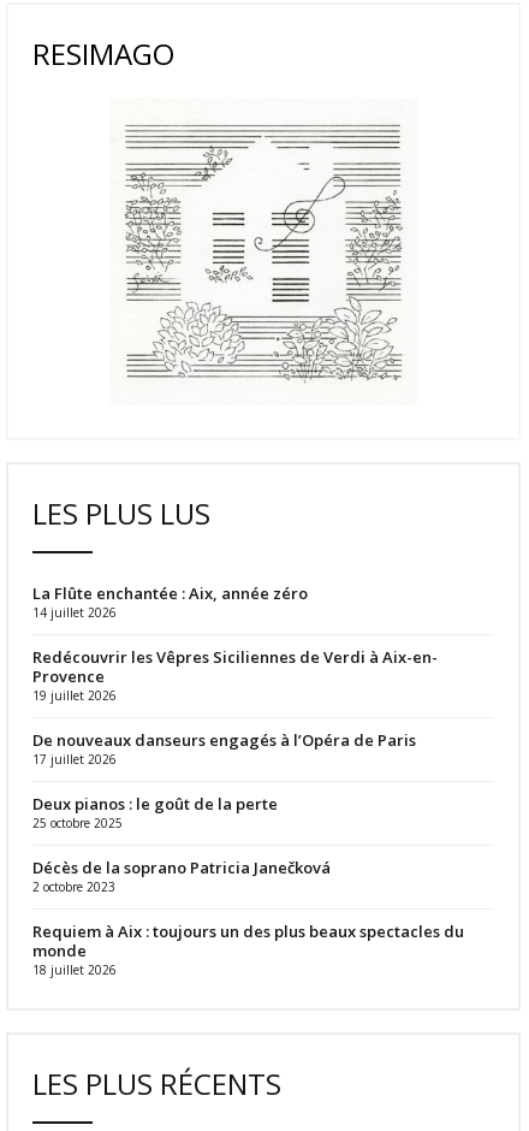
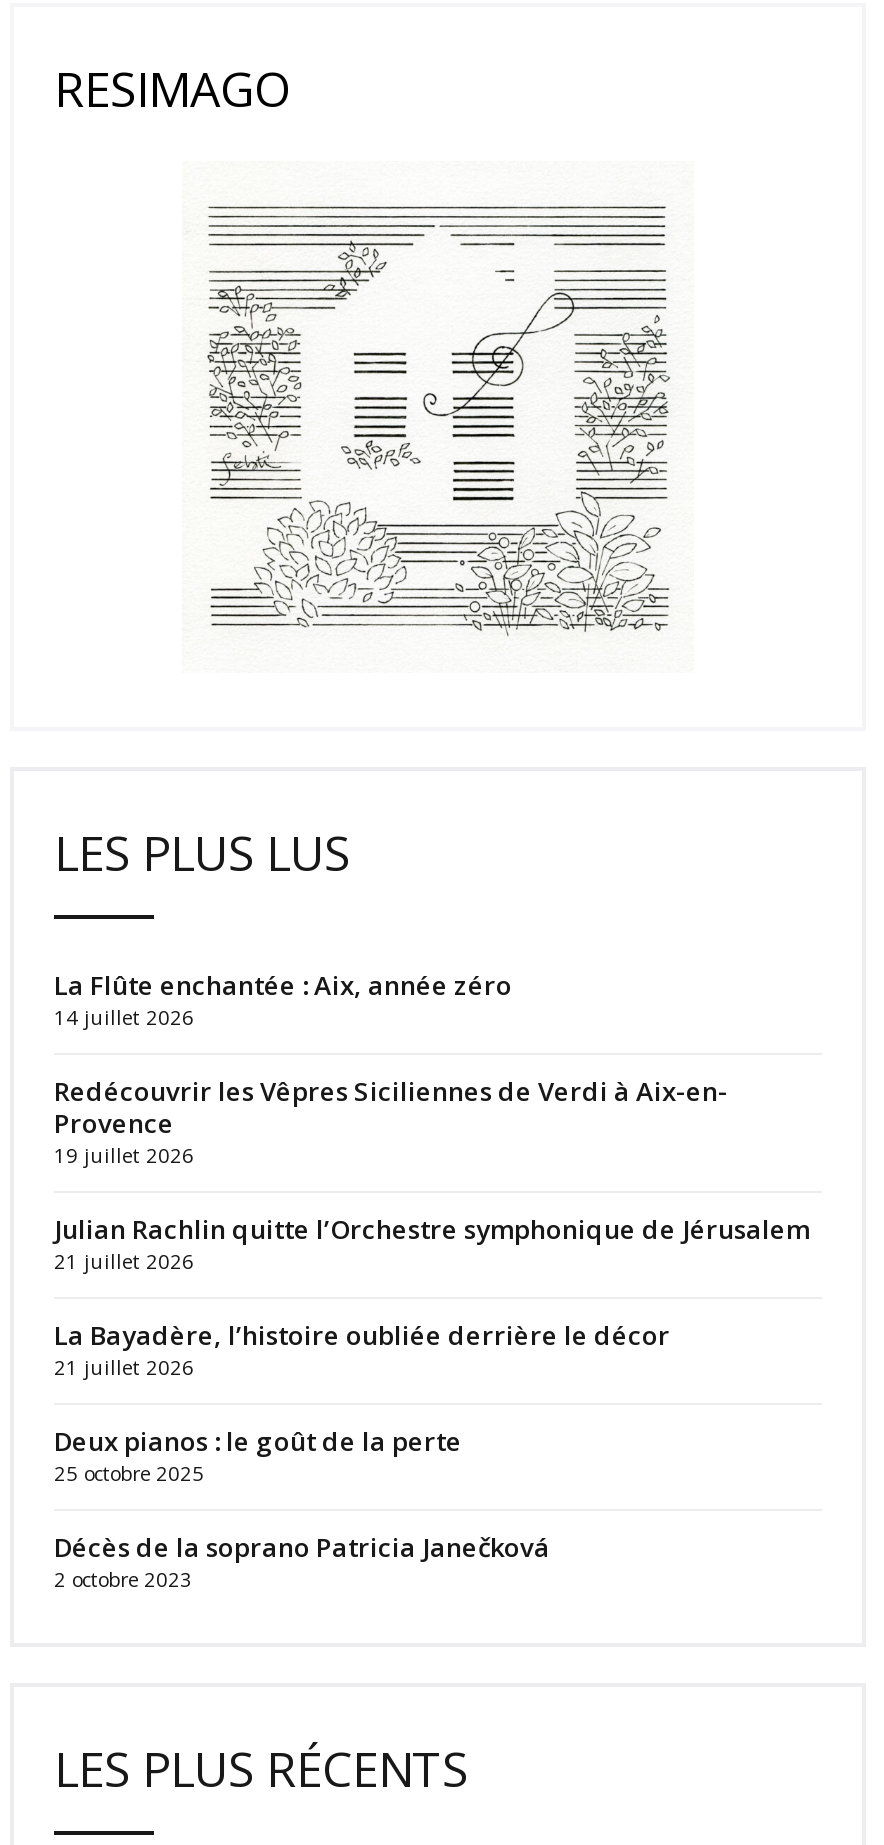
- De nouveaux danseurs engagés à l’Opéra de Paris
- 17 juillet 2026
+ Julian Rachlin quitte l’Orchestre symphonique de Jérusalem
+ 21 juillet 2026
+ La Bayadère, l’histoire oubliée derrière le décor
+ 21 juillet 2026

moved down: Deux pianos : le goût de la perte | 25 octobre 2025 | Décès de la soprano Patricia Janečková | 2 octobre 2023

- Requiem à Aix : toujours un des plus beaux spectacles du
- monde
- 18 juillet 2026
